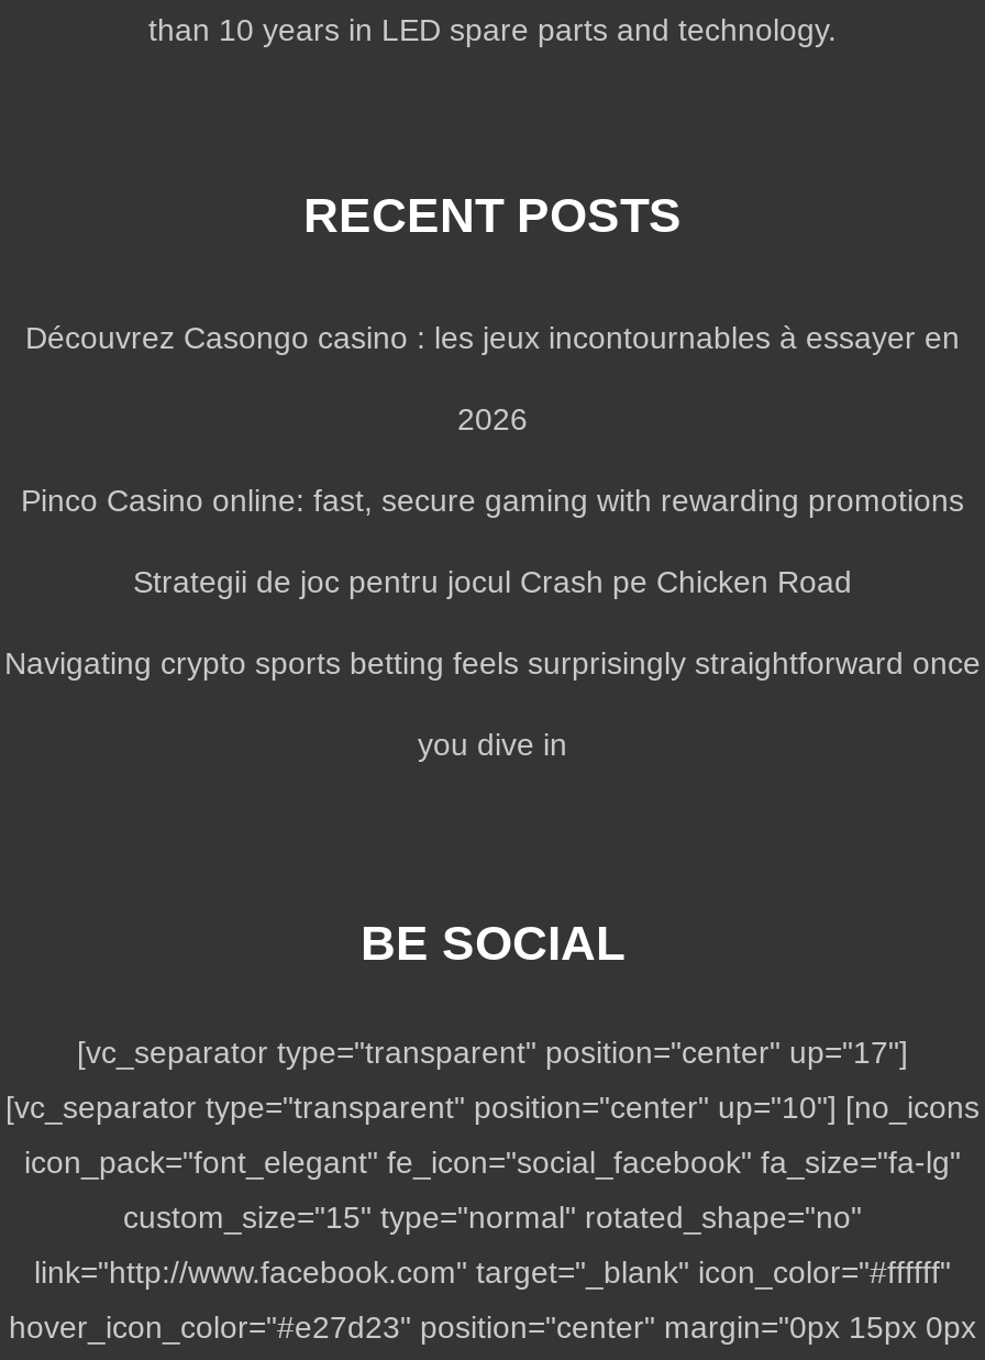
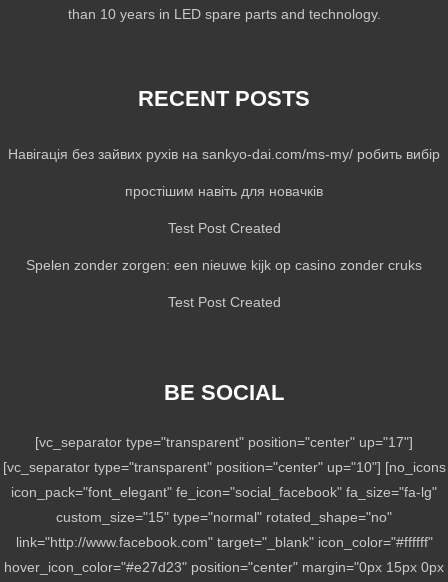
- Découvrez Casongo casino : les jeux incontournables à essayer en
- 2026
- Pinco Casino online: fast, secure gaming with rewarding promotions
- Strategii de joc pentru jocul Crash pe Chicken Road
- Navigating crypto sports betting feels surprisingly straightforward once
- you dive in
+ Навігація без зайвих рухів на sankyo-dai.com/ms-my/ робить вибір
+ простішим навіть для новачків
+ Test Post Created
+ Spelen zonder zorgen: een nieuwe kijk op casino zonder cruks
+ Test Post Created
